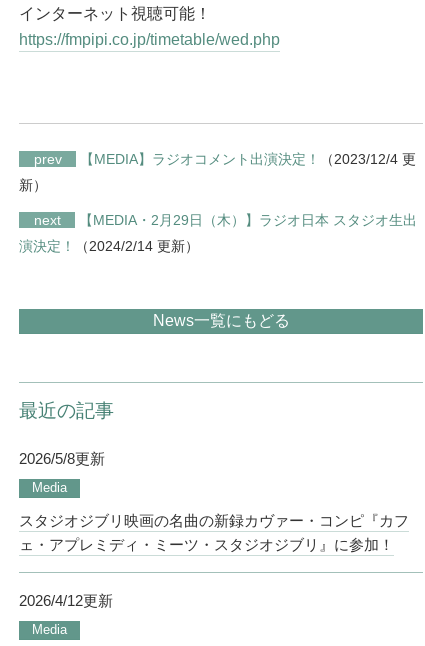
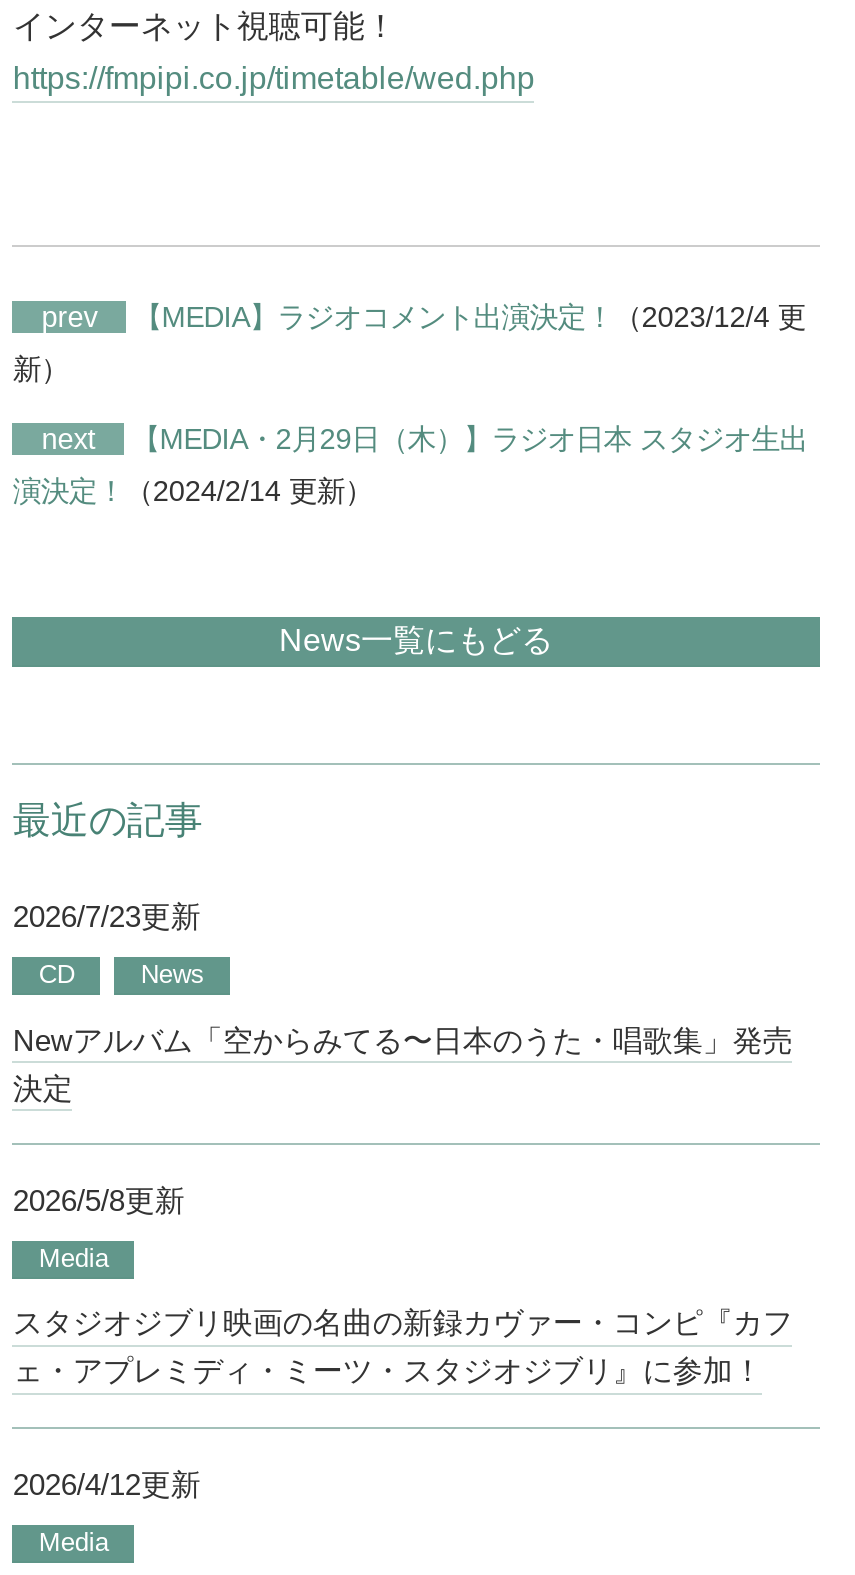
+ 2026/7/23更新
+ CD
+ News
+ Newアルバム「空からみてる〜日本のうた・唱歌集」発売
+ 決定
